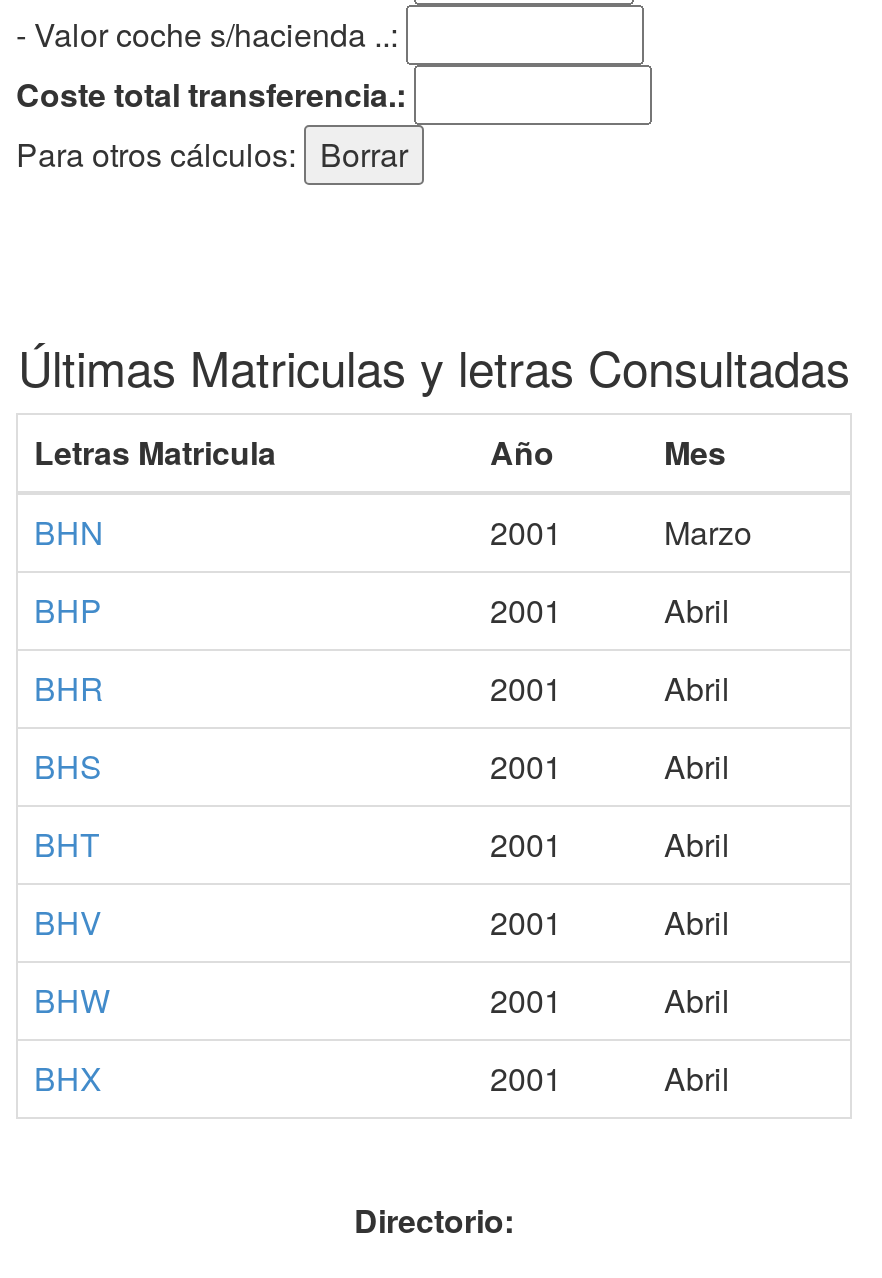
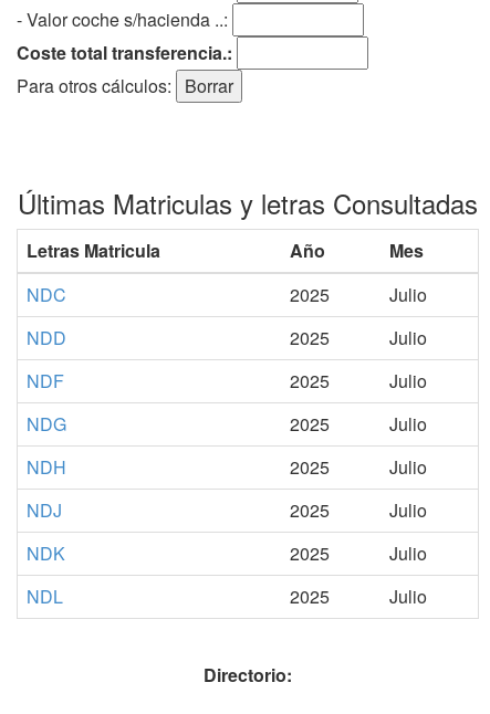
- BHN
- 2001
- Marzo
+ NDC
+ 2025
+ Julio

- BHP
- 2001
- Abril
+ NDD
+ 2025
+ Julio

- BHR
- 2001
- Abril
+ NDF
+ 2025
+ Julio

- BHS
- 2001
- Abril
+ NDG
+ 2025
+ Julio

- BHT
- 2001
- Abril
+ NDH
+ 2025
+ Julio

- BHV
- 2001
- Abril
+ NDJ
+ 2025
+ Julio

- BHW
- 2001
- Abril
+ NDK
+ 2025
+ Julio

- BHX
- 2001
- Abril
+ NDL
+ 2025
+ Julio
